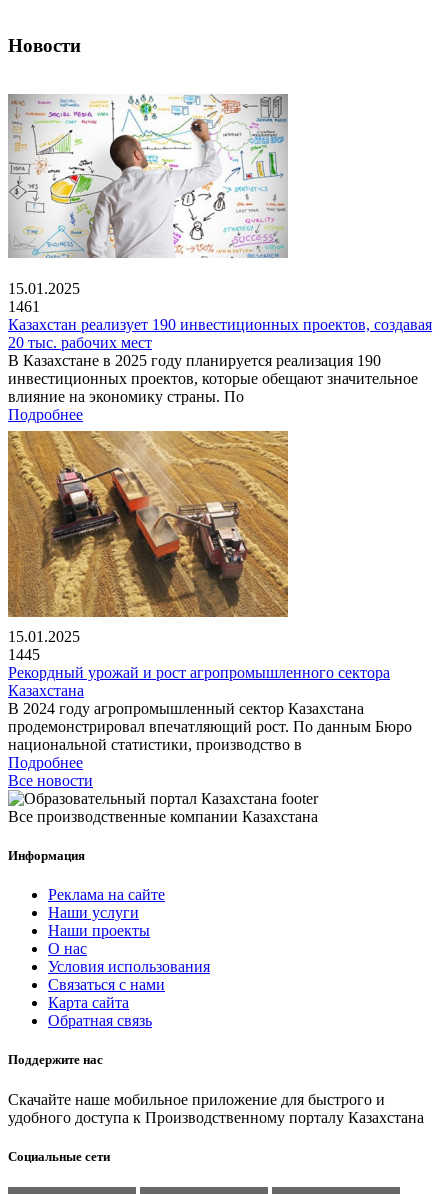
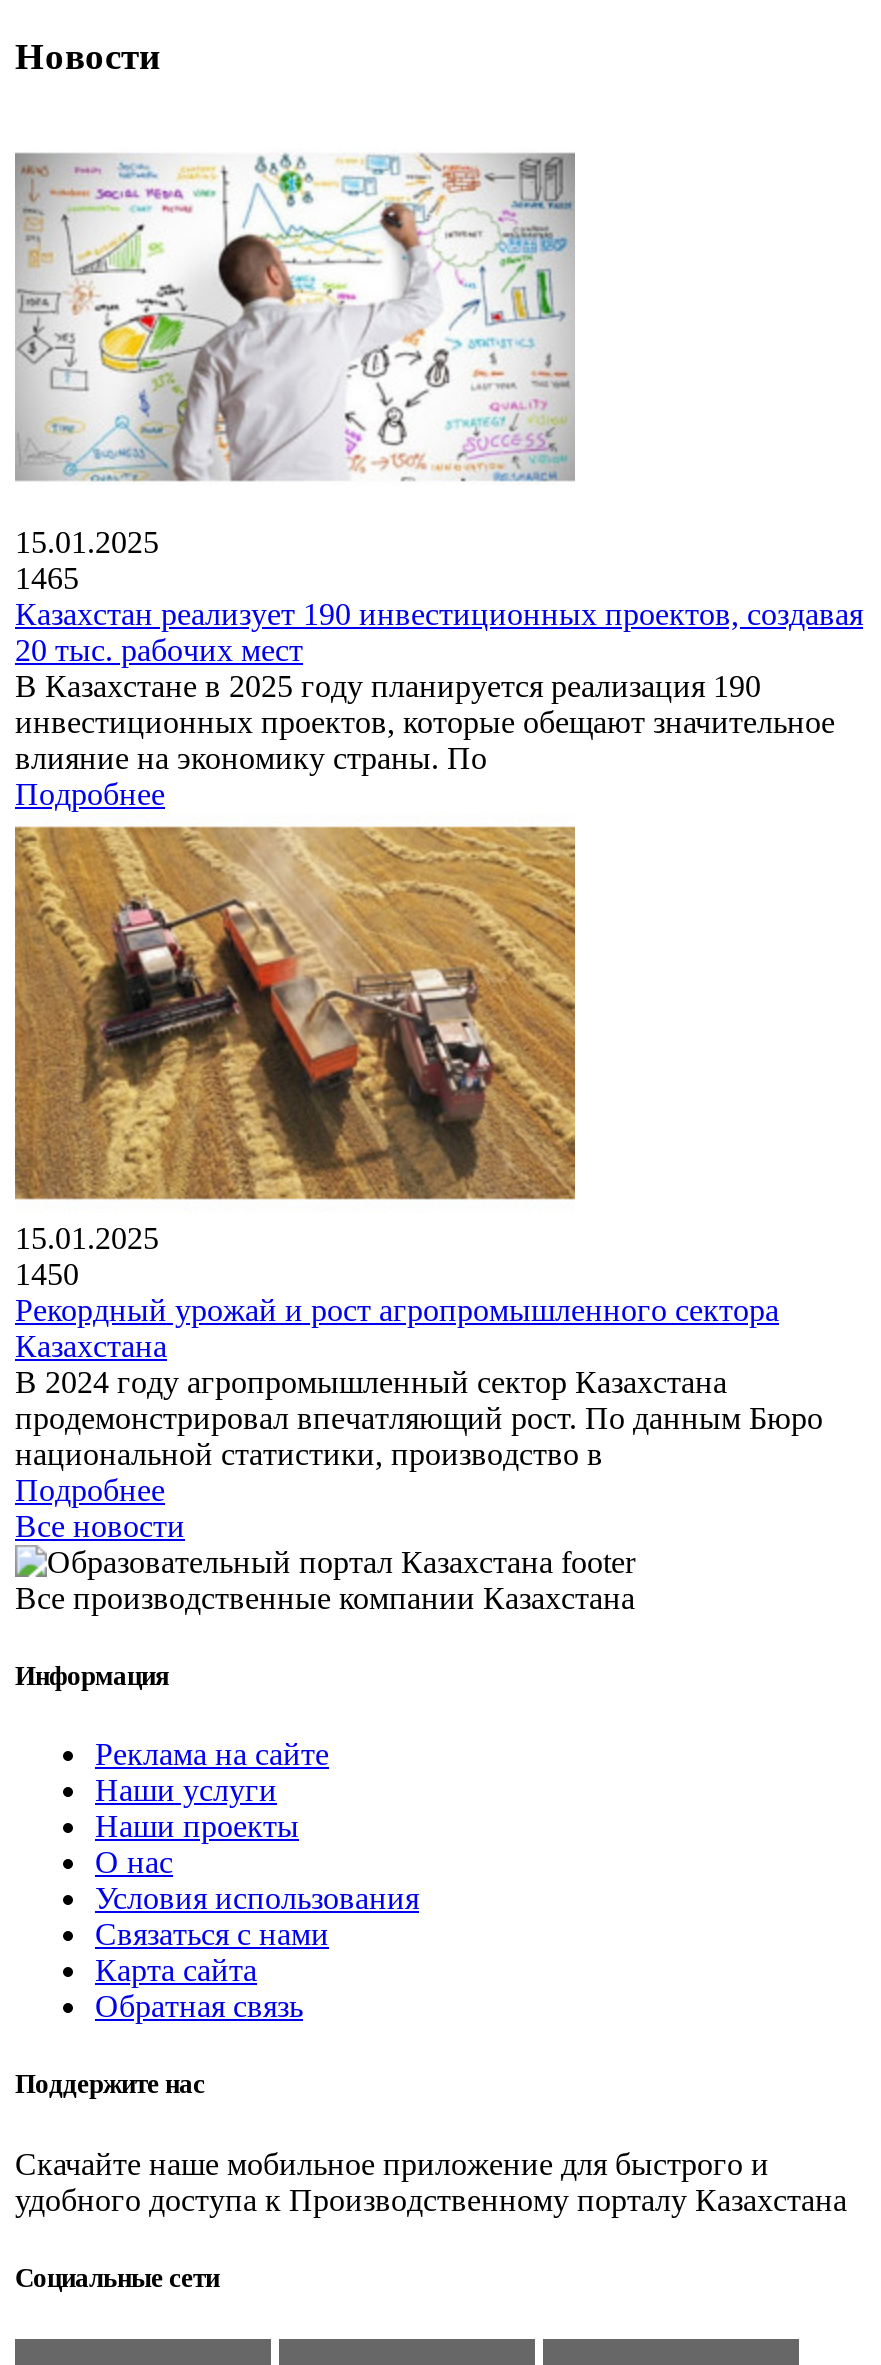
- 1461
+ 1465

- 1445
+ 1450
